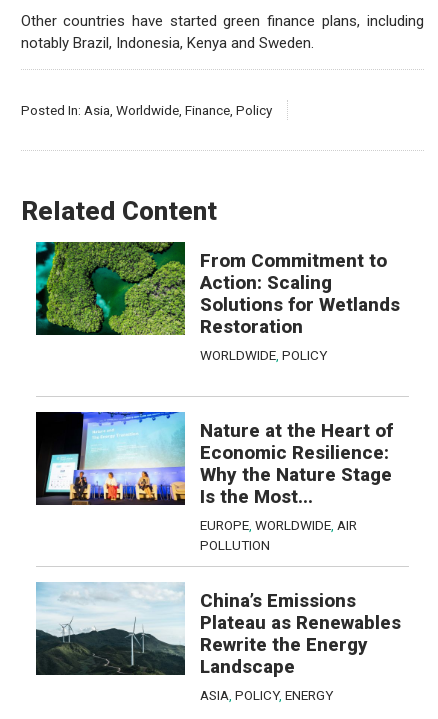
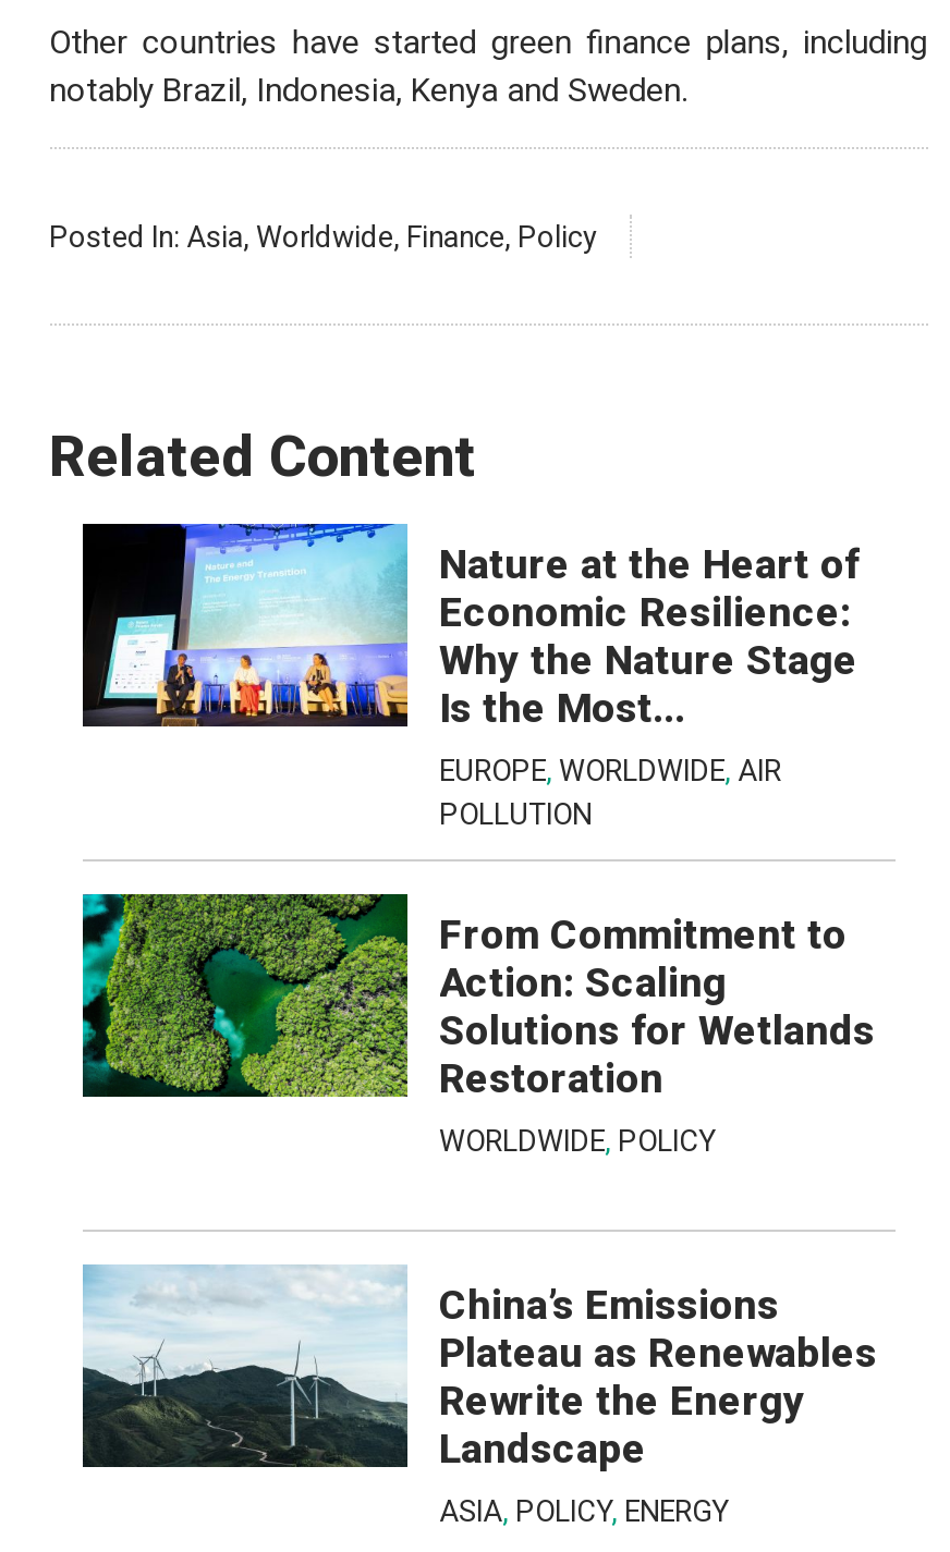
moved down: [image] | From Commitment to | Action: Scaling | Solutions for Wetlands | Restoration | WORLDWIDE, POLICY

moved up: [image] | Nature at the Heart of | Economic Resilience: | Why the Nature Stage | Is the Most... | EUROPE, WORLDWIDE, AIR | POLLUTION
